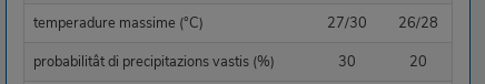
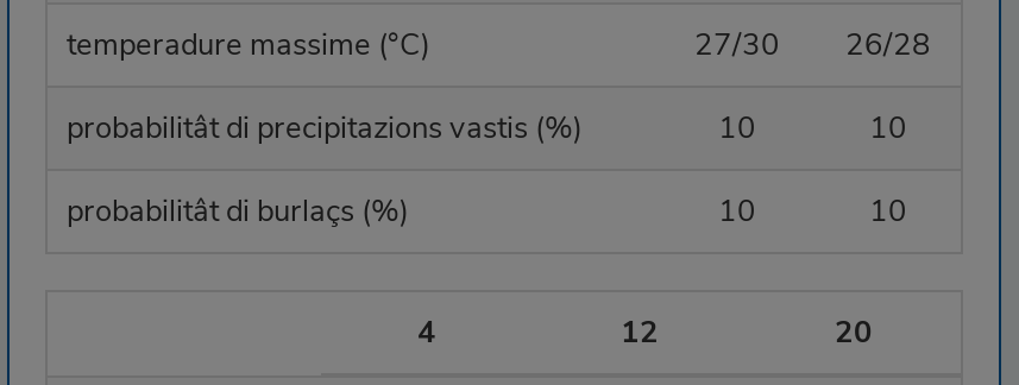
- 30
+ 10
+ 10
+ probabilitât di burlaçs (%)
+ 10
+ 10
+ 4
+ 12
